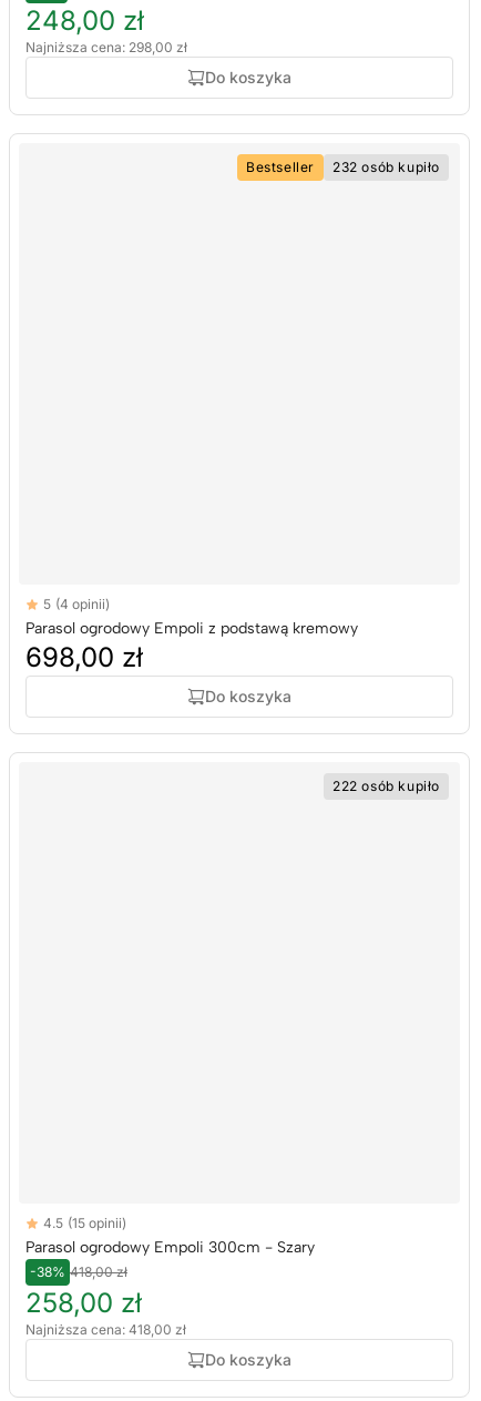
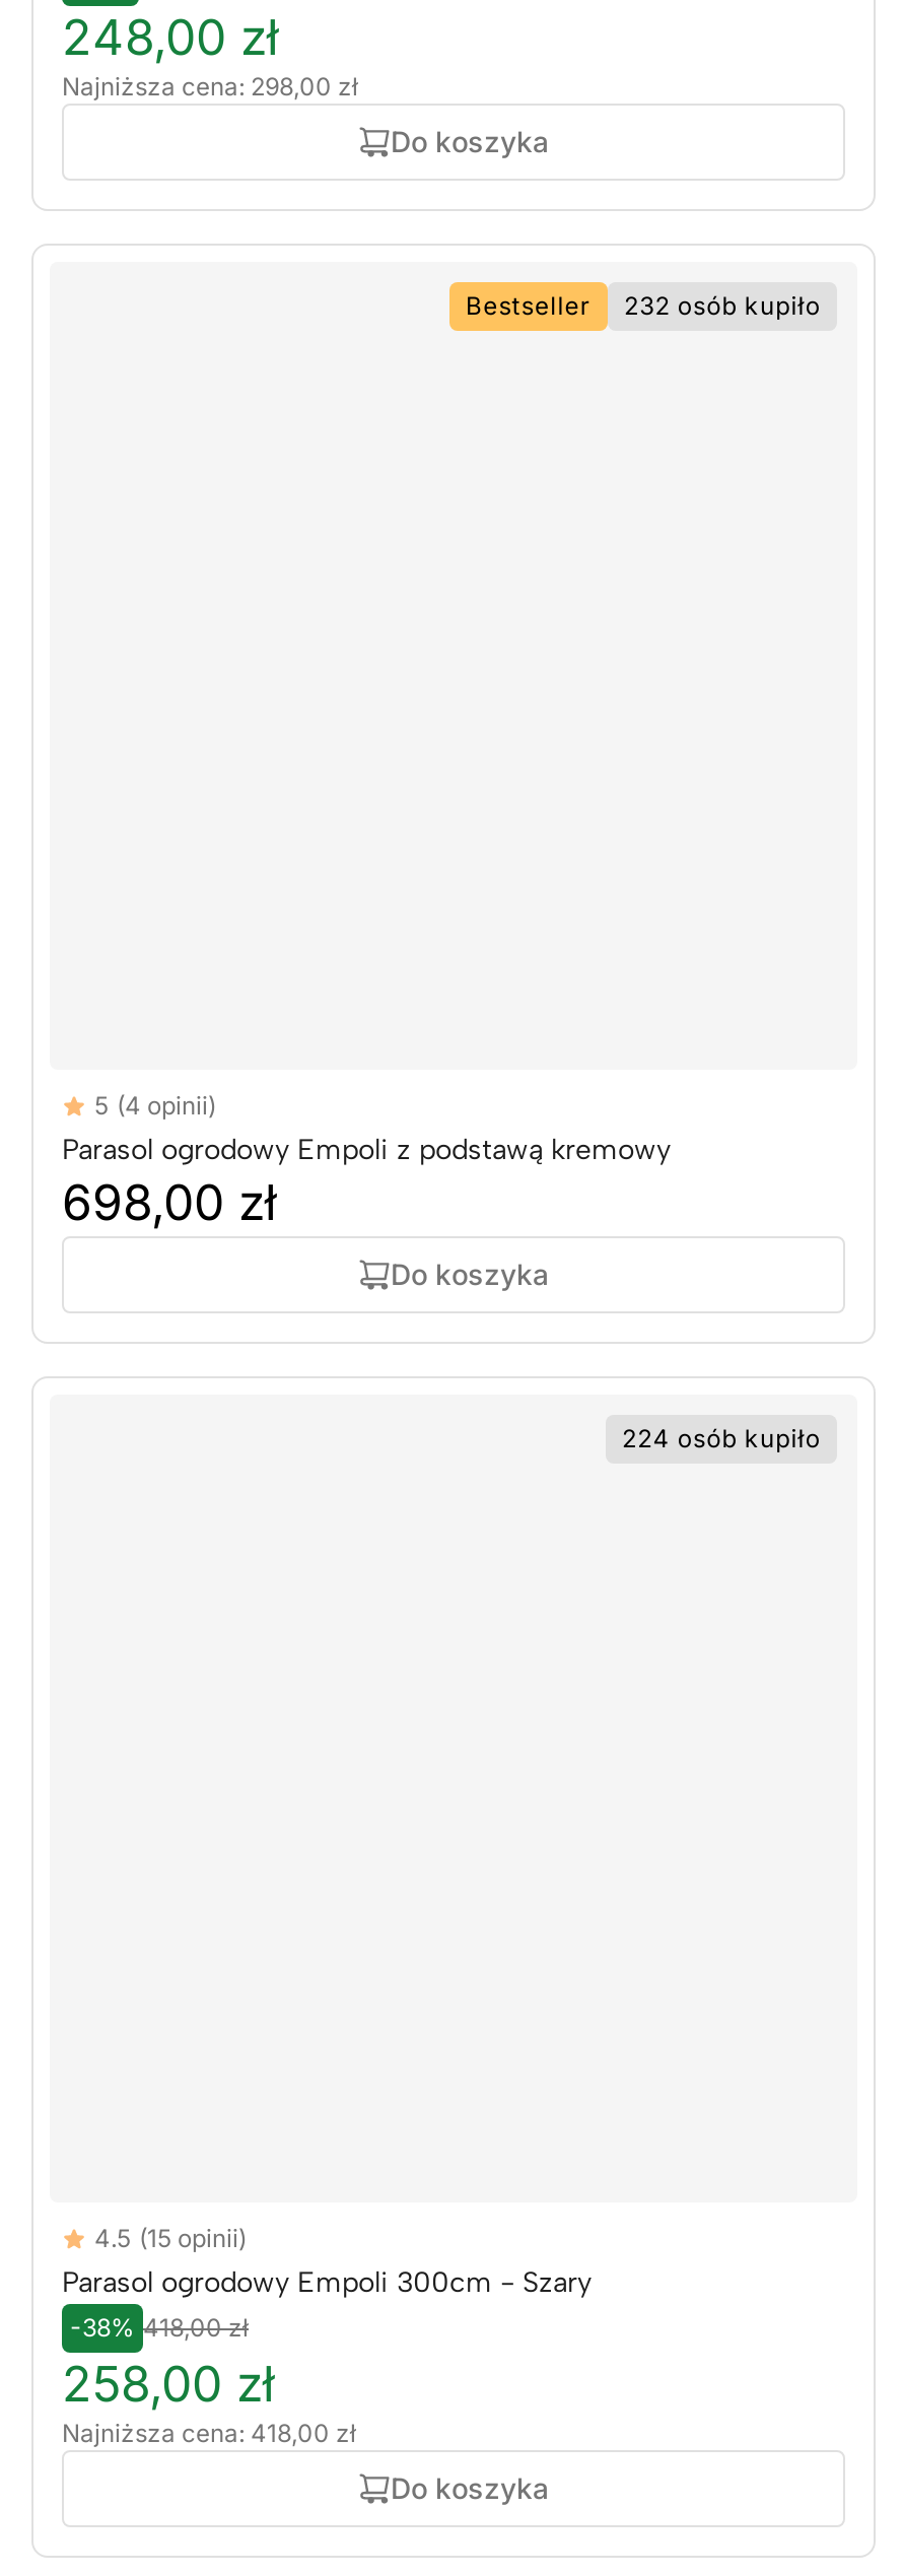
- 222 osób kupiło
+ 224 osób kupiło
